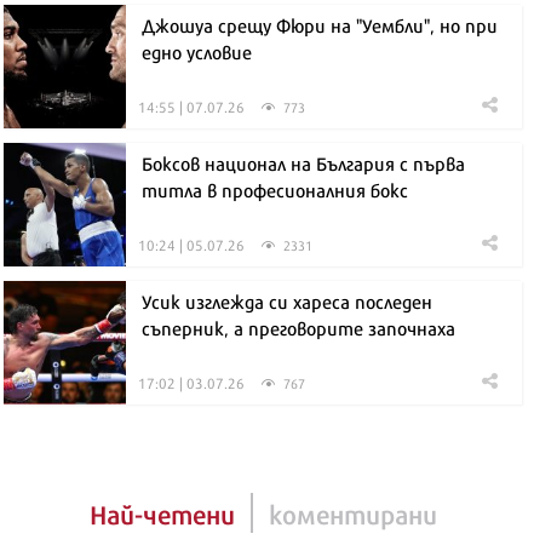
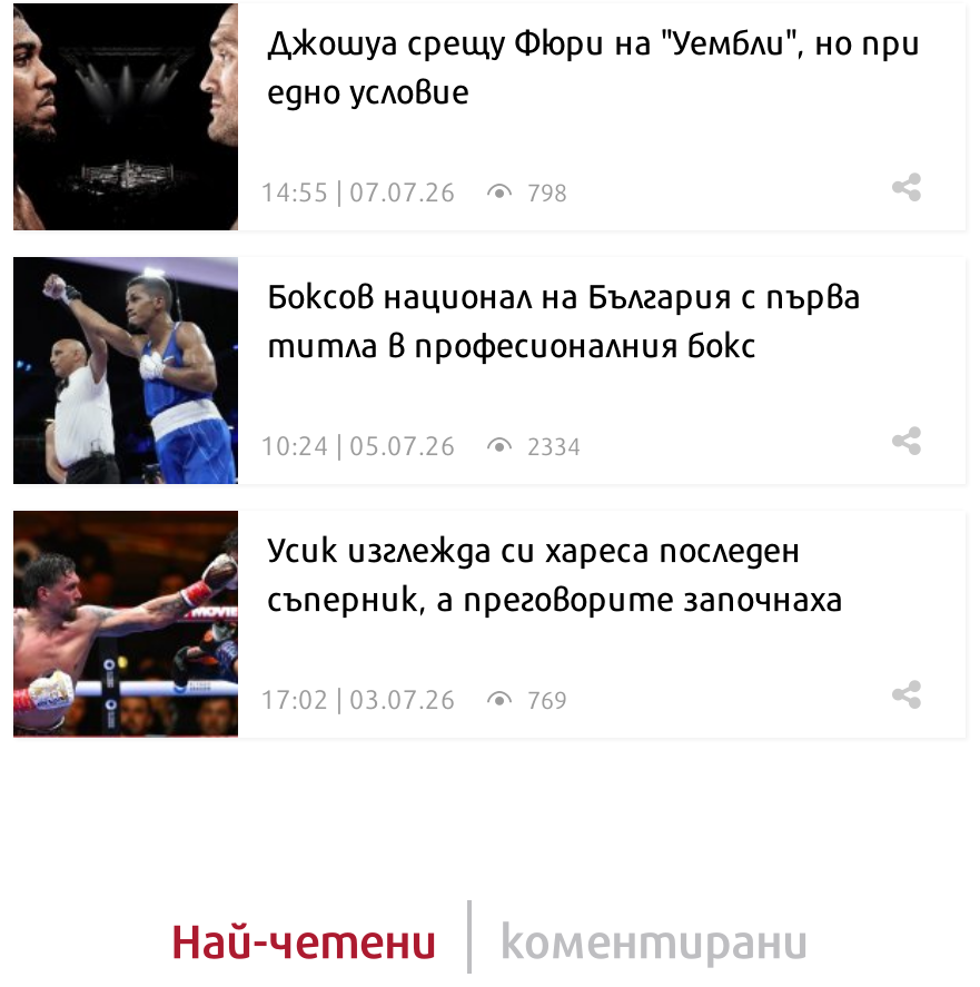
- 773
+ 798

- 2331
+ 2334

- 767
+ 769
